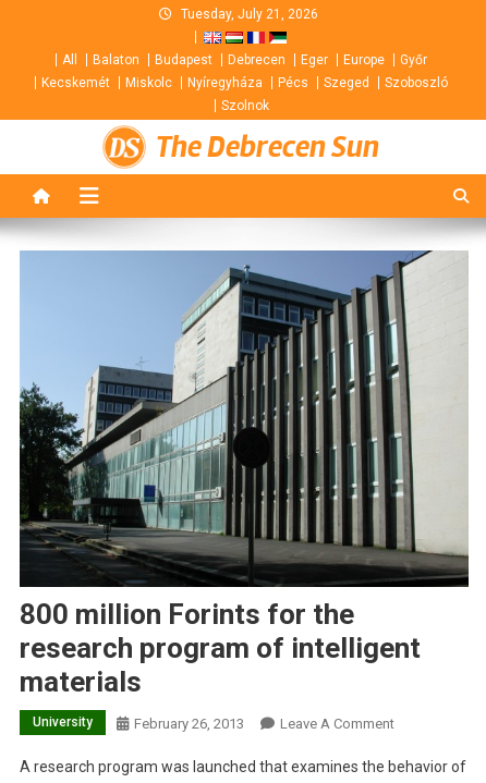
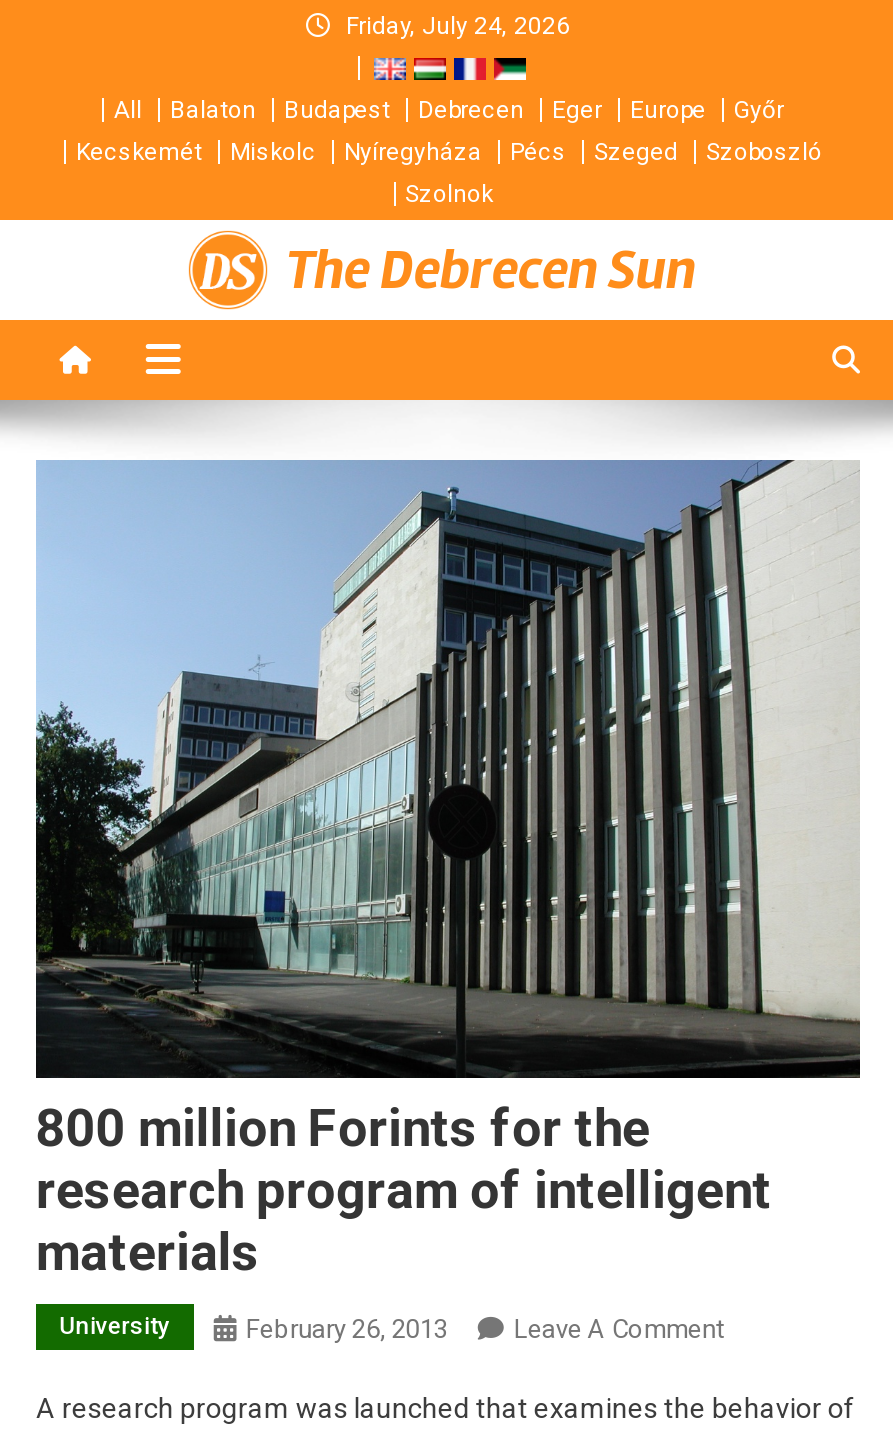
- Tuesday, July 21, 2026
+ Friday, July 24, 2026
